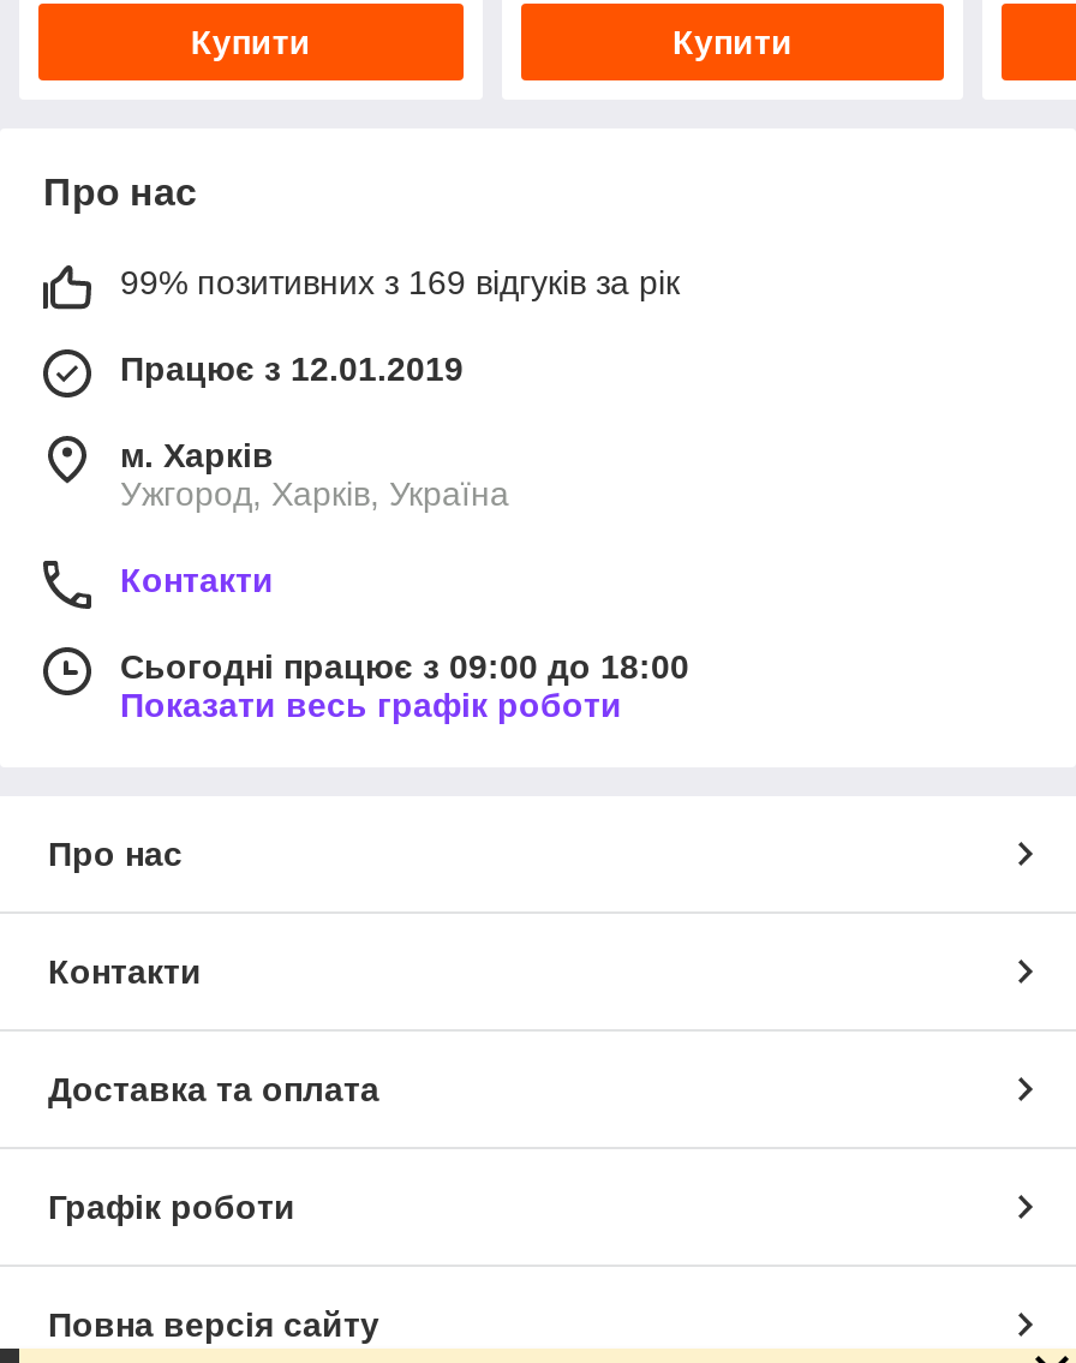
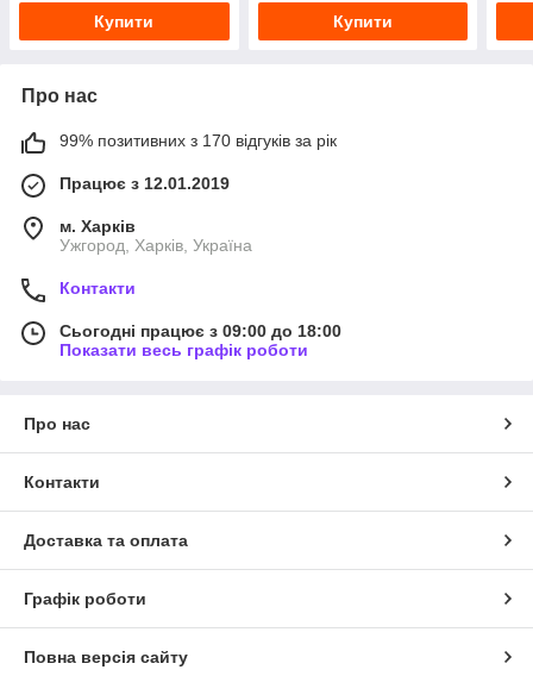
- 99% позитивних з 169 відгуків за рік
+ 99% позитивних з 170 відгуків за рік
